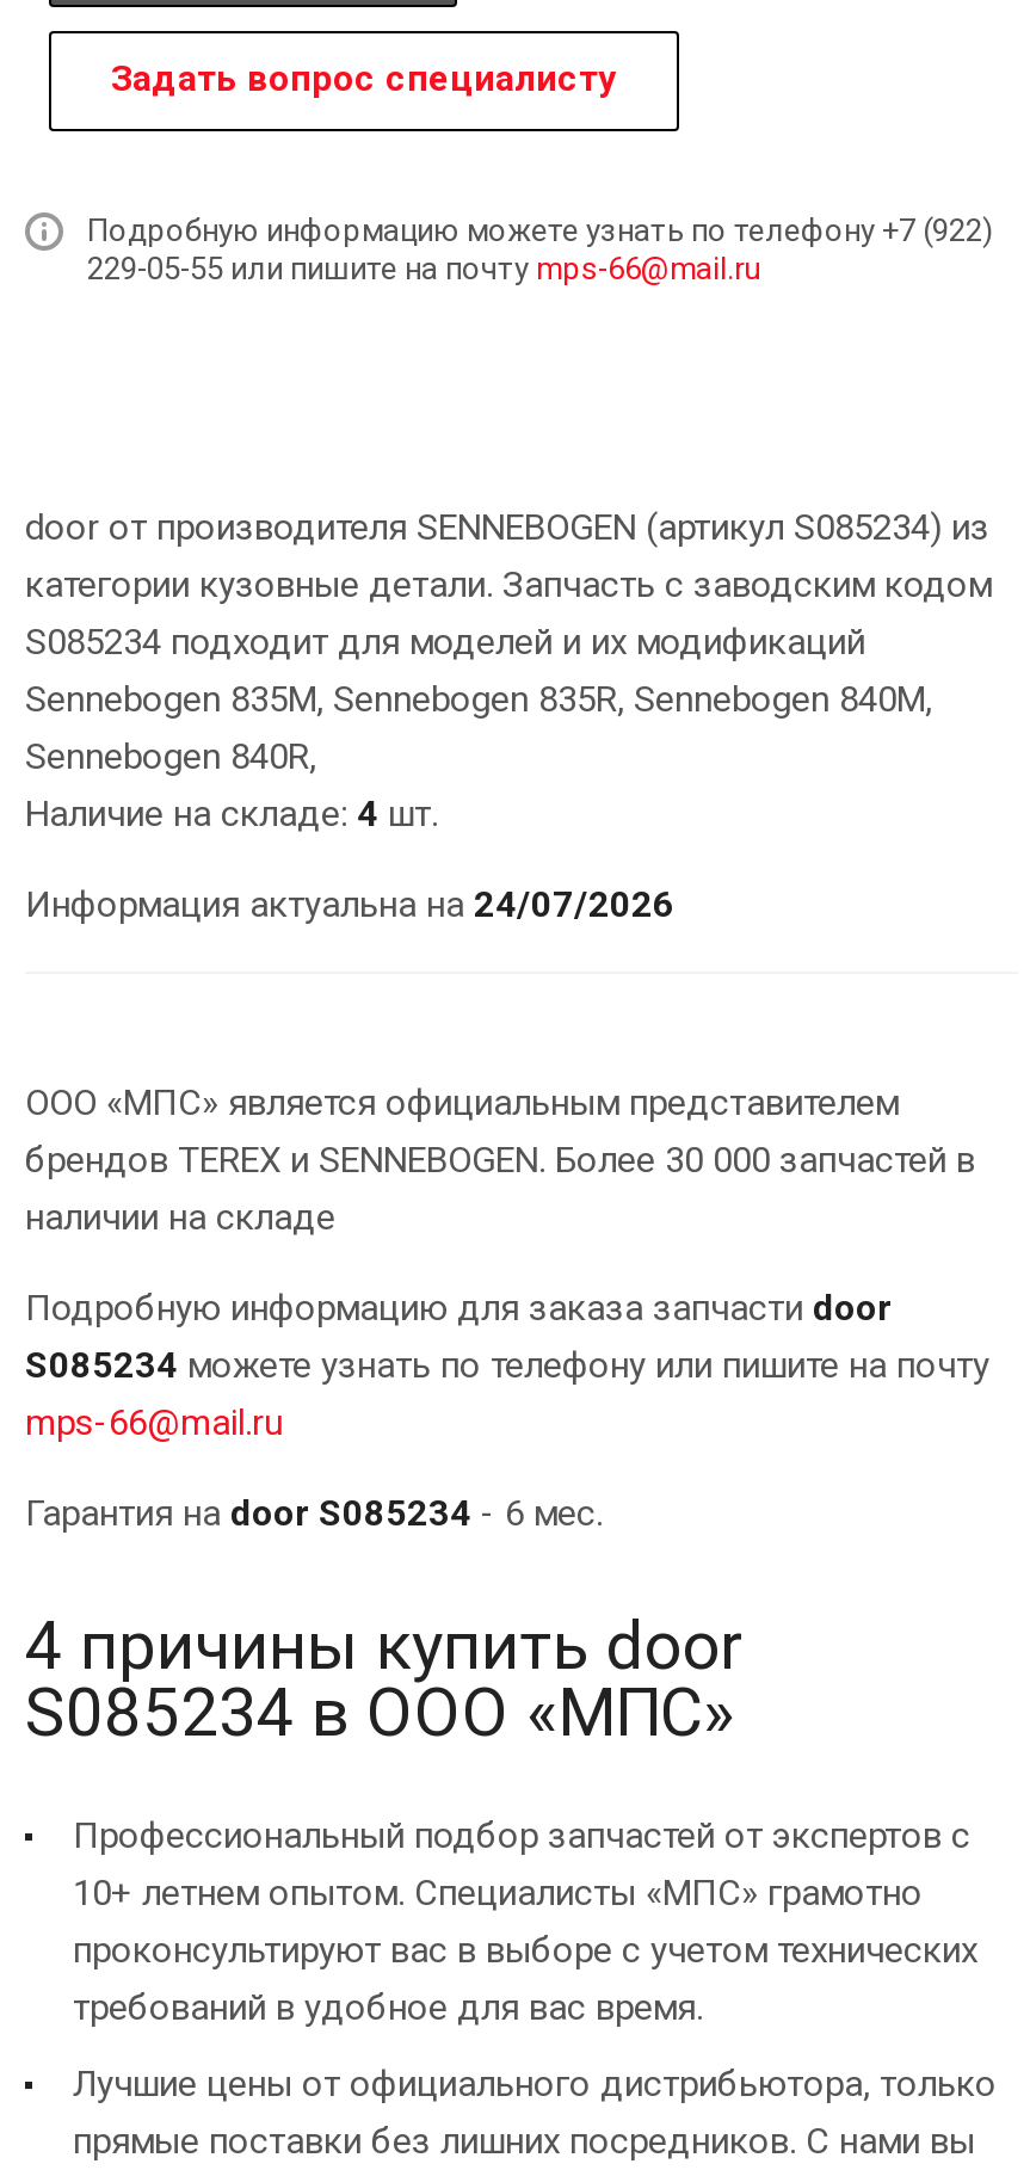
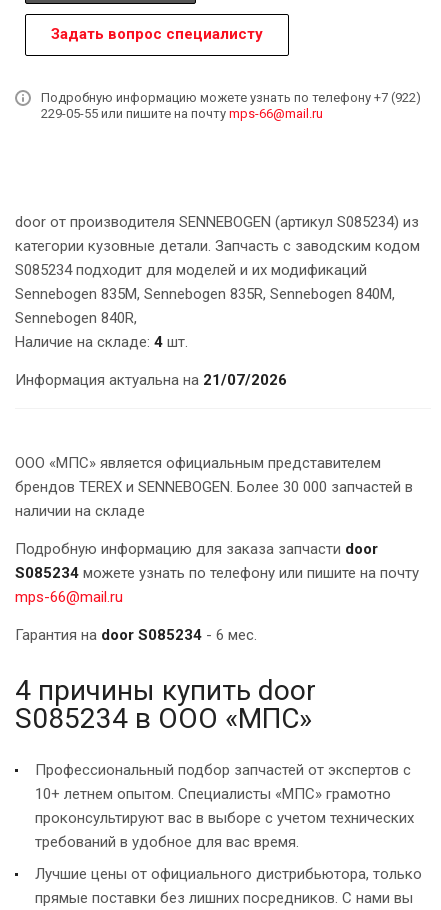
- Информация актуальна на 24/07/2026
+ Информация актуальна на 21/07/2026
